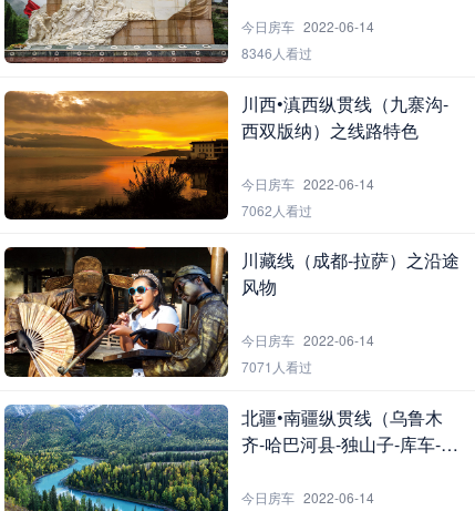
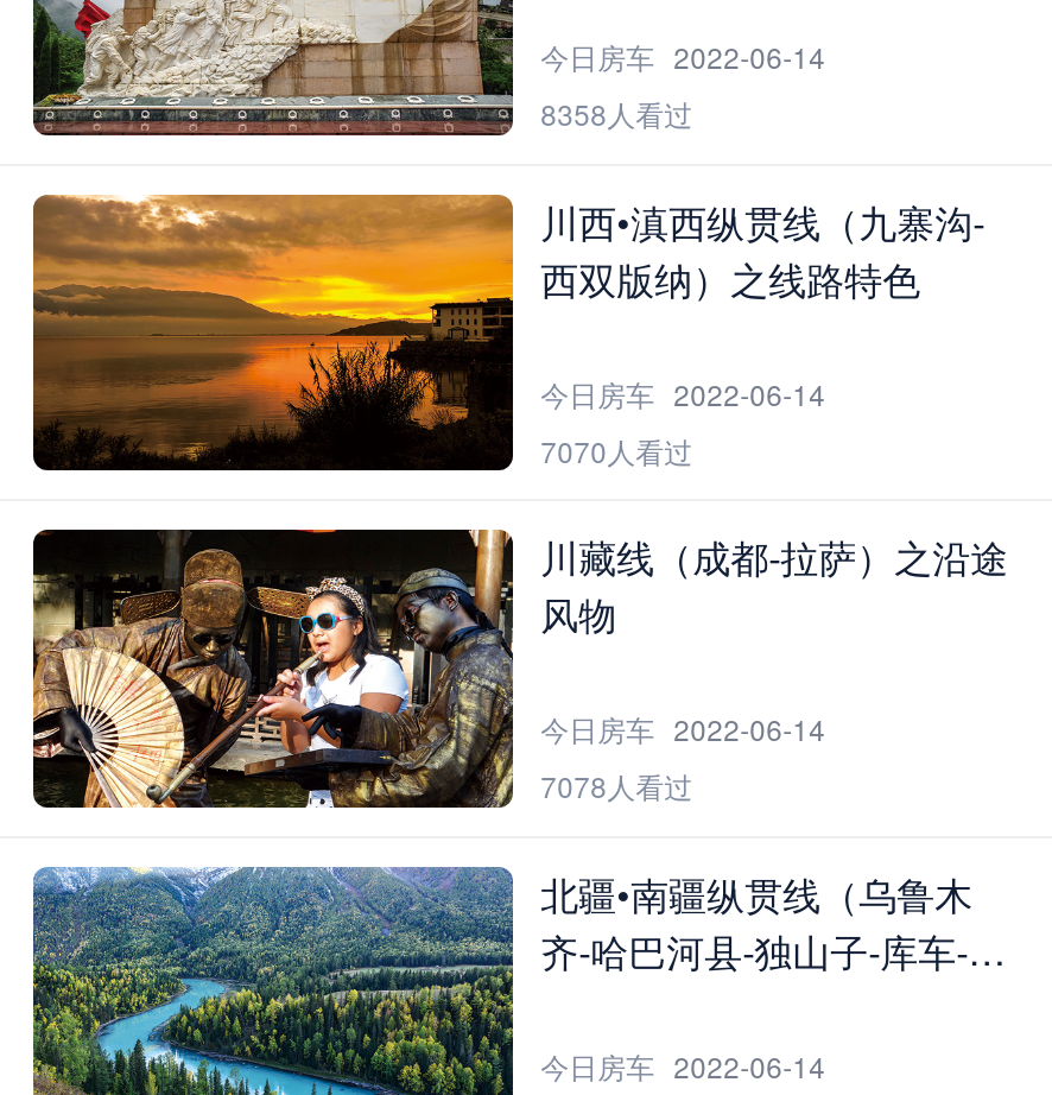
- 8346人看过
+ 8358人看过

- 7062人看过
+ 7070人看过

- 7071人看过
+ 7078人看过
